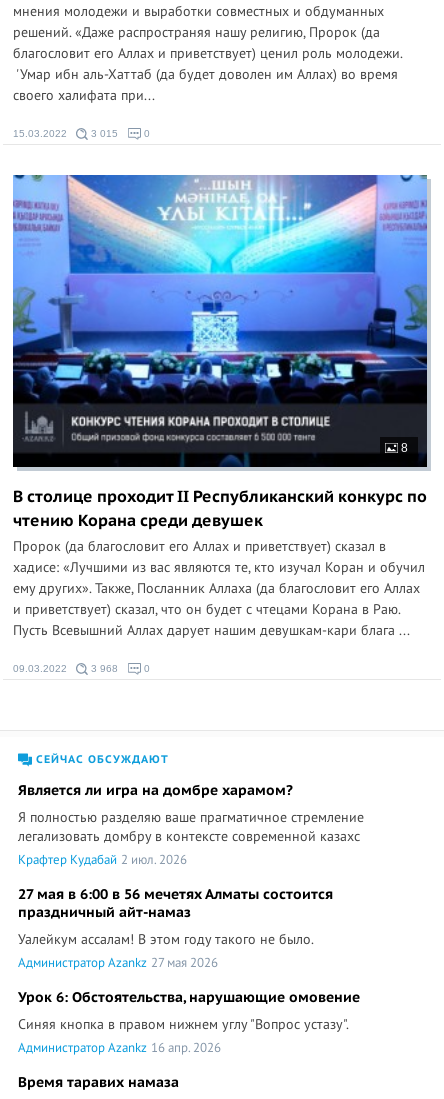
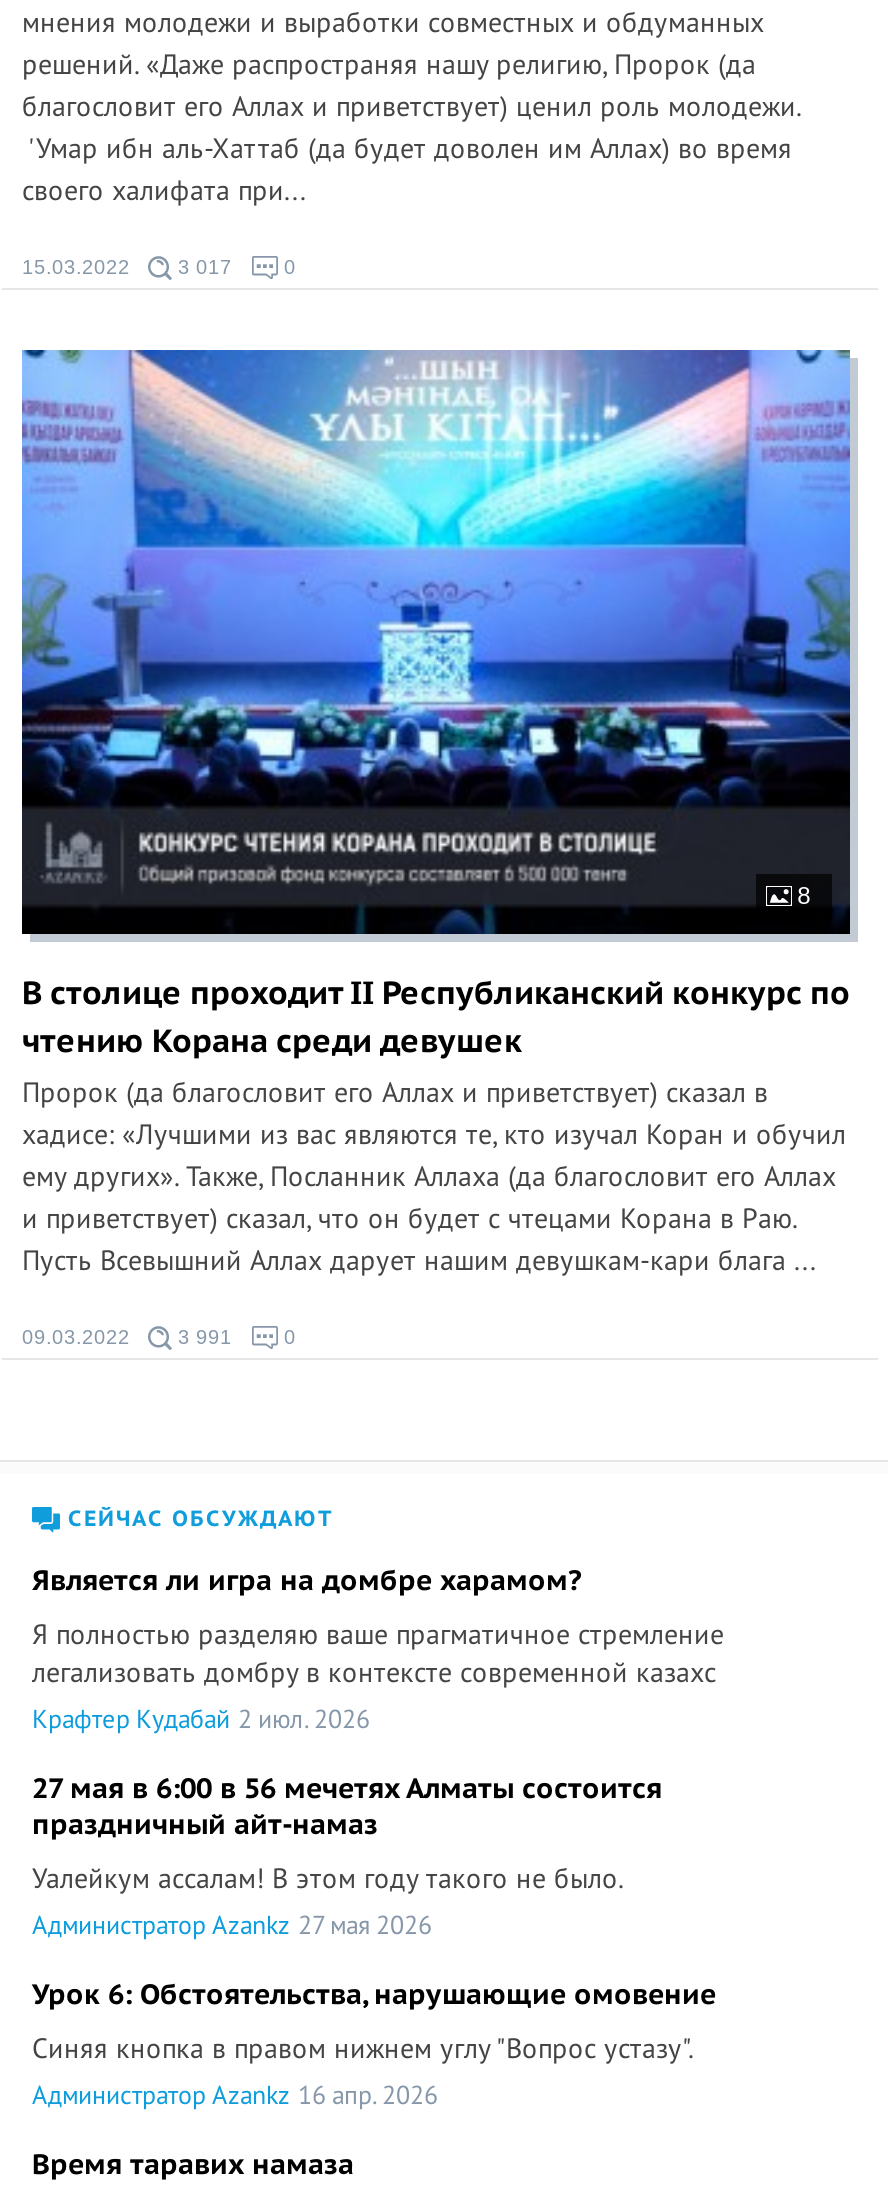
- 15.03.2022 3 015
+ 15.03.2022 3 017

- 09.03.2022 3 968
+ 09.03.2022 3 991
